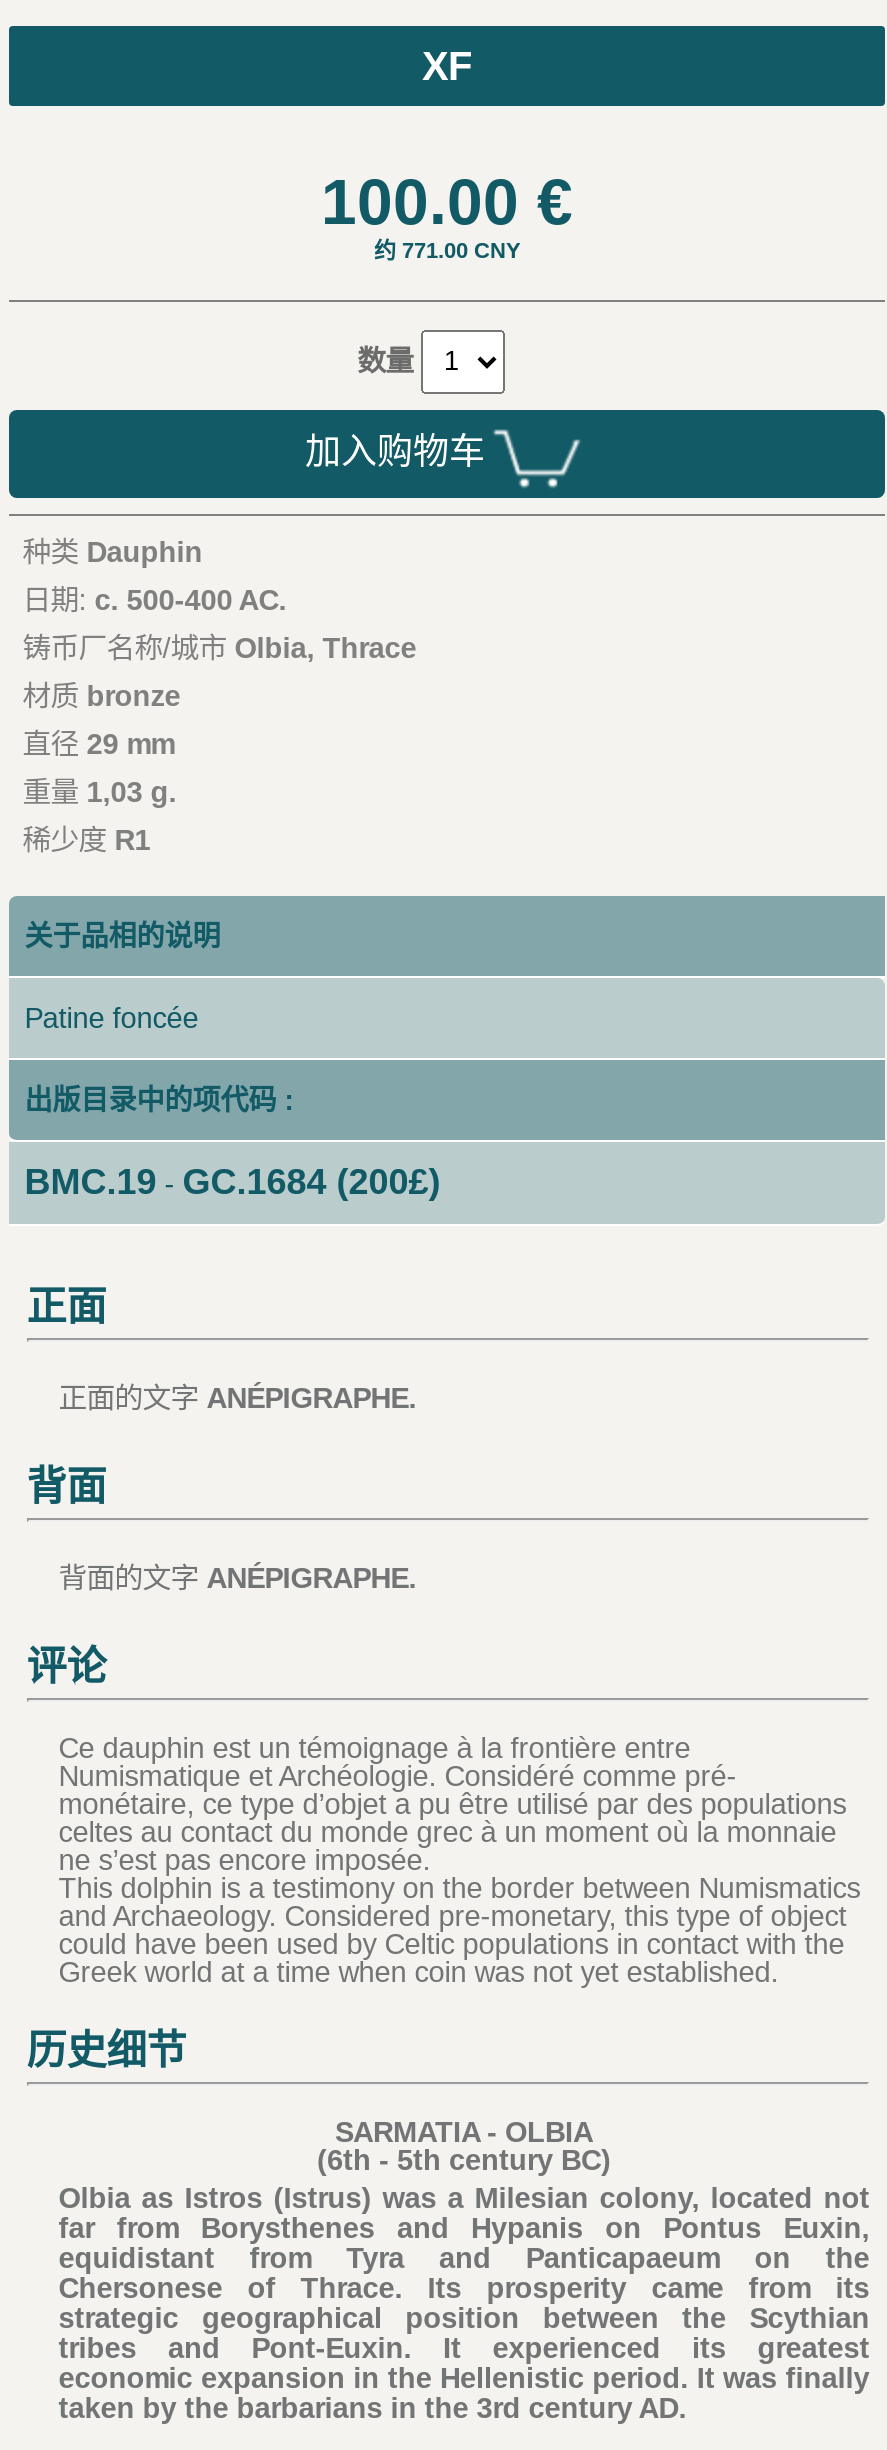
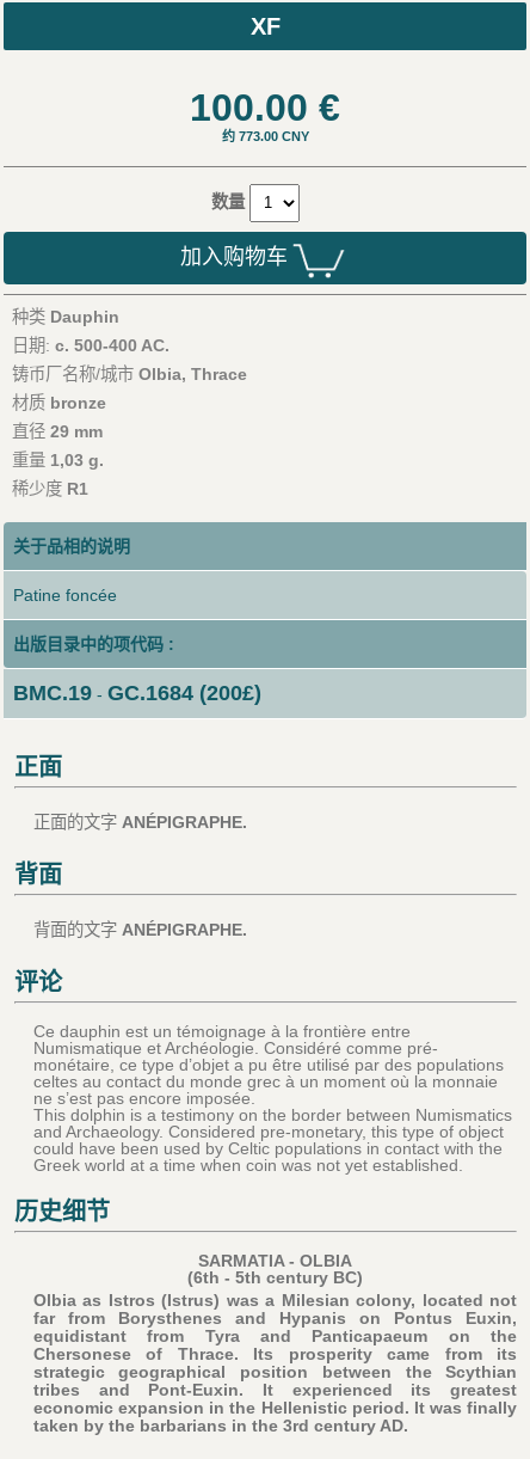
- 约 771.00 CNY
+ 约 773.00 CNY
